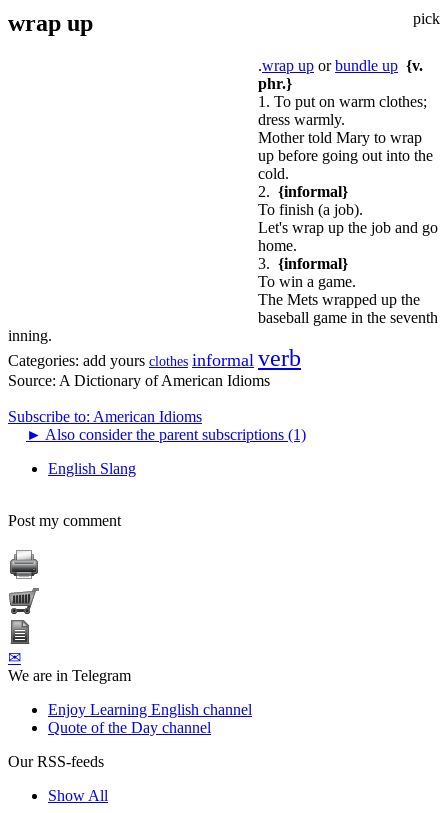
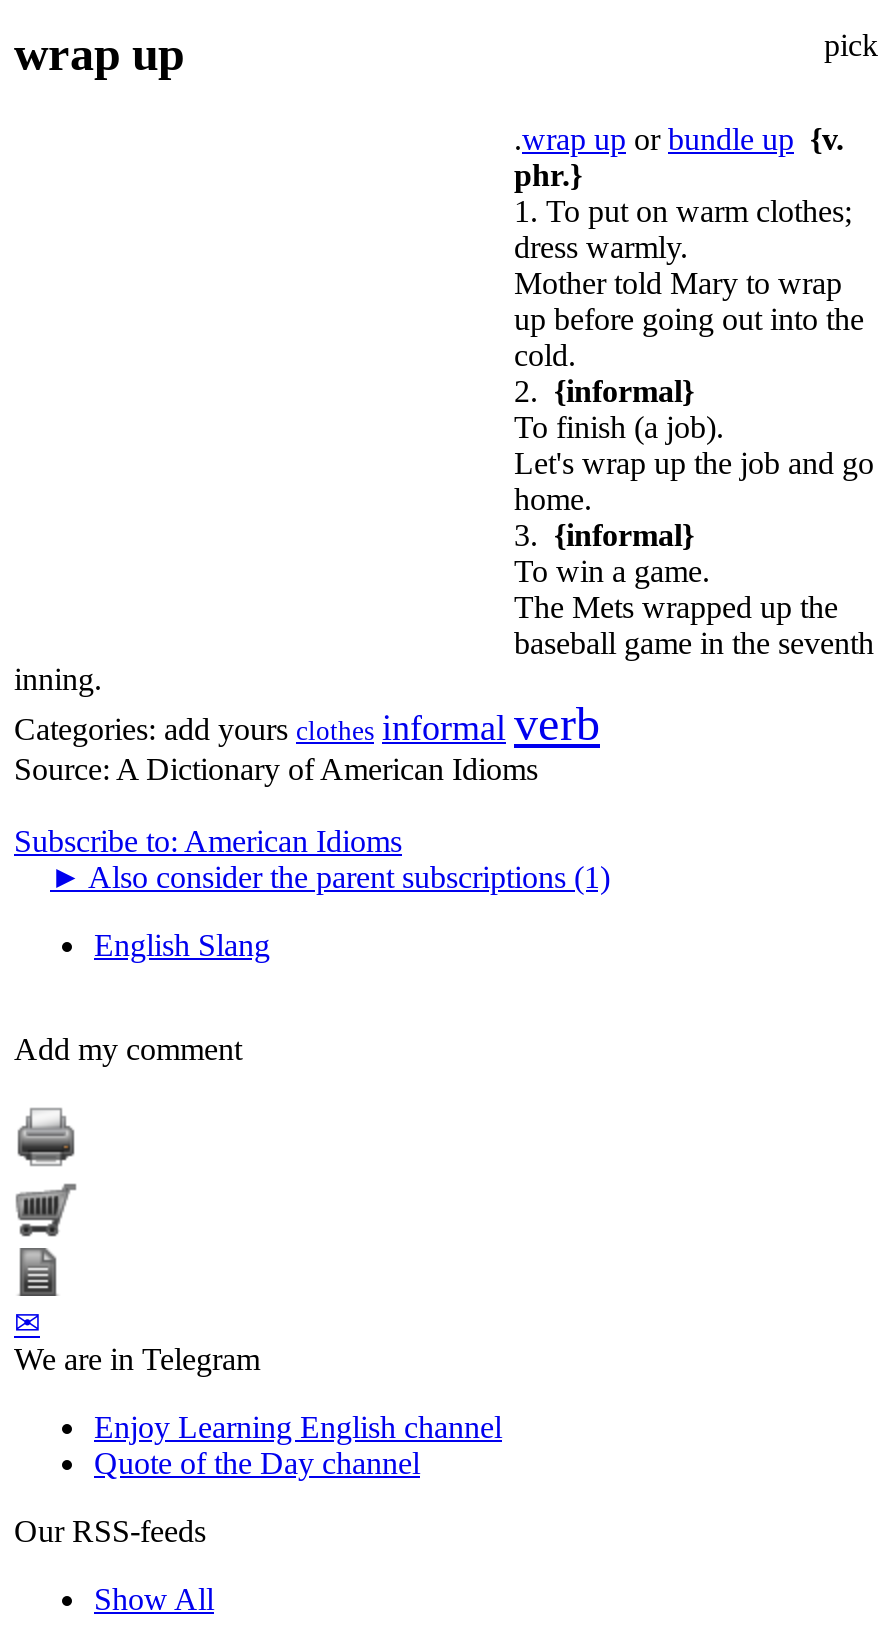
- Post my comment
+ Add my comment
